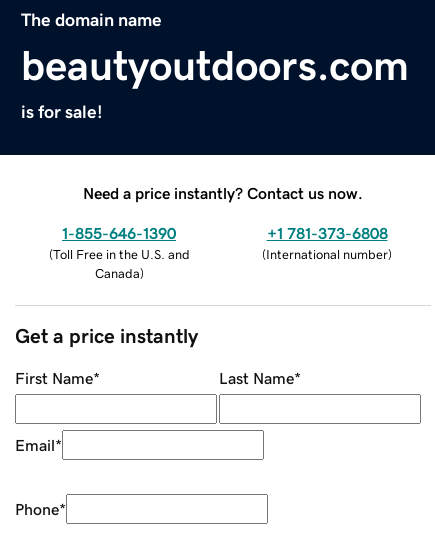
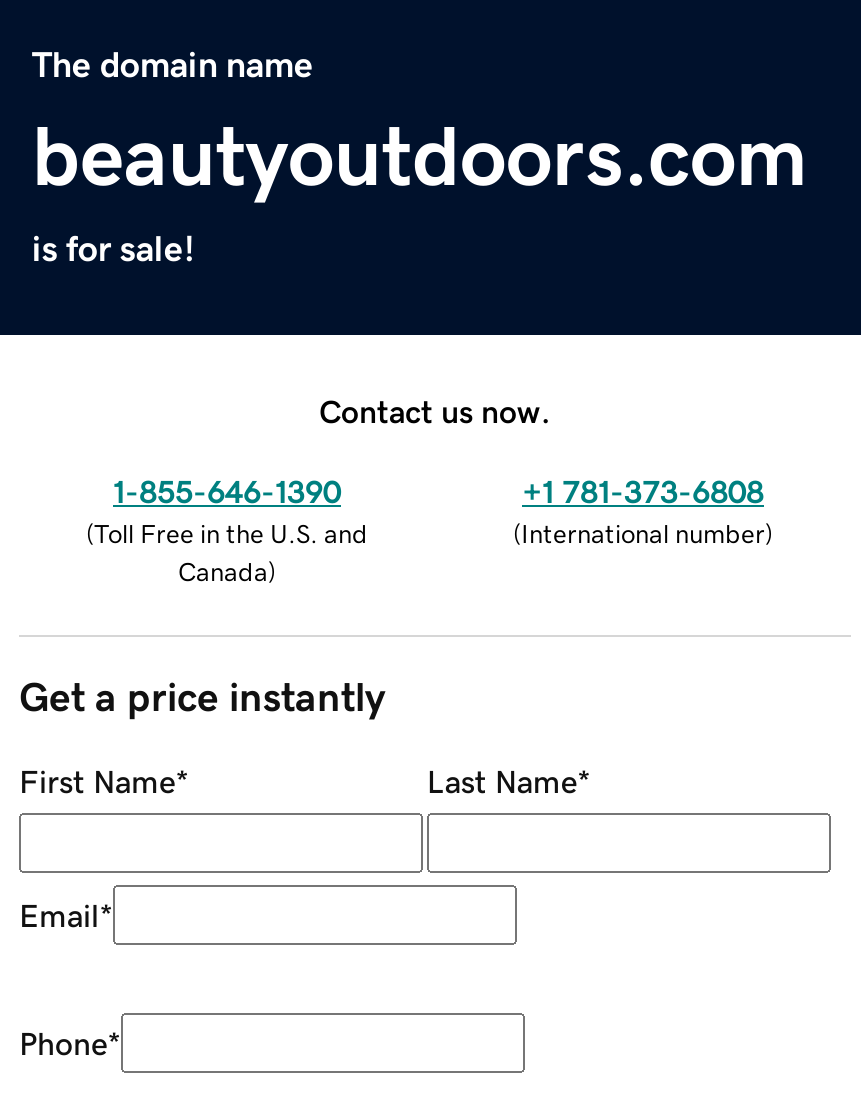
- Need a price instantly? Contact us now.
+ Contact us now.
